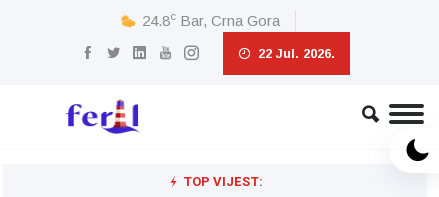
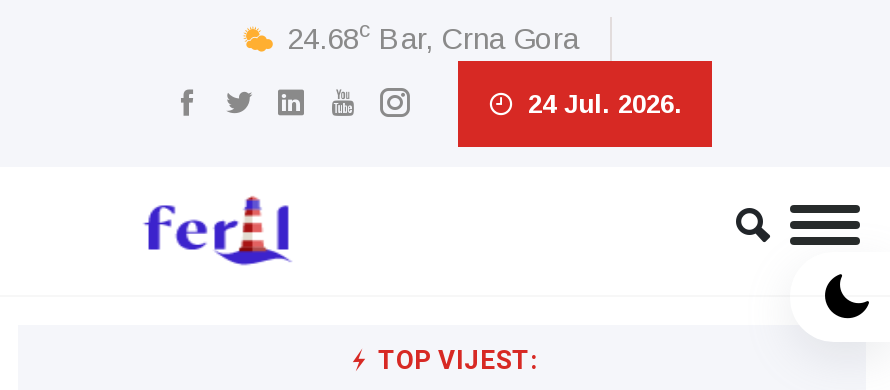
- 24.8c Bar, Crna Gora
+ 24.68c Bar, Crna Gora

- 22 Jul. 2026.
+ 24 Jul. 2026.
